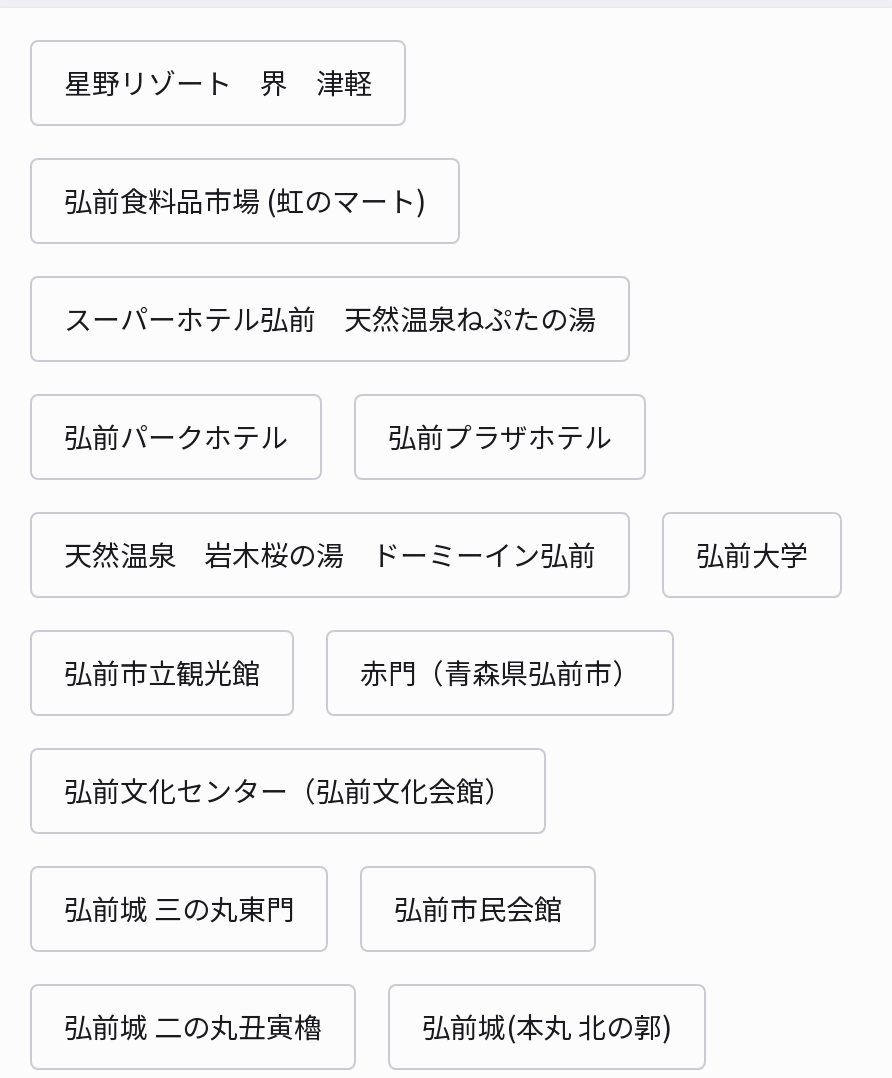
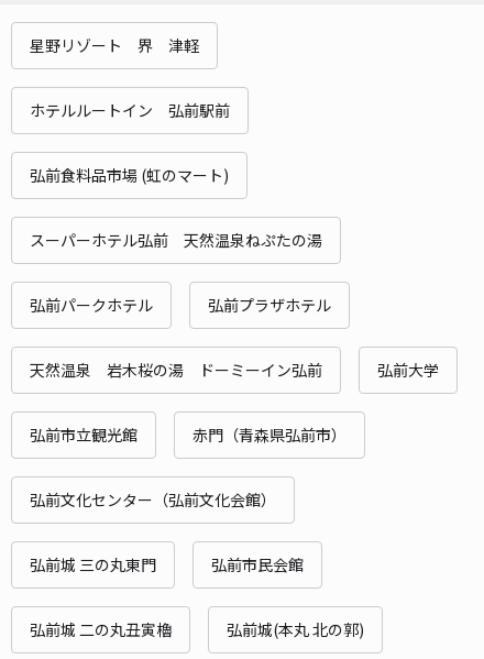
+ ホテルルートイン 弘前駅前
